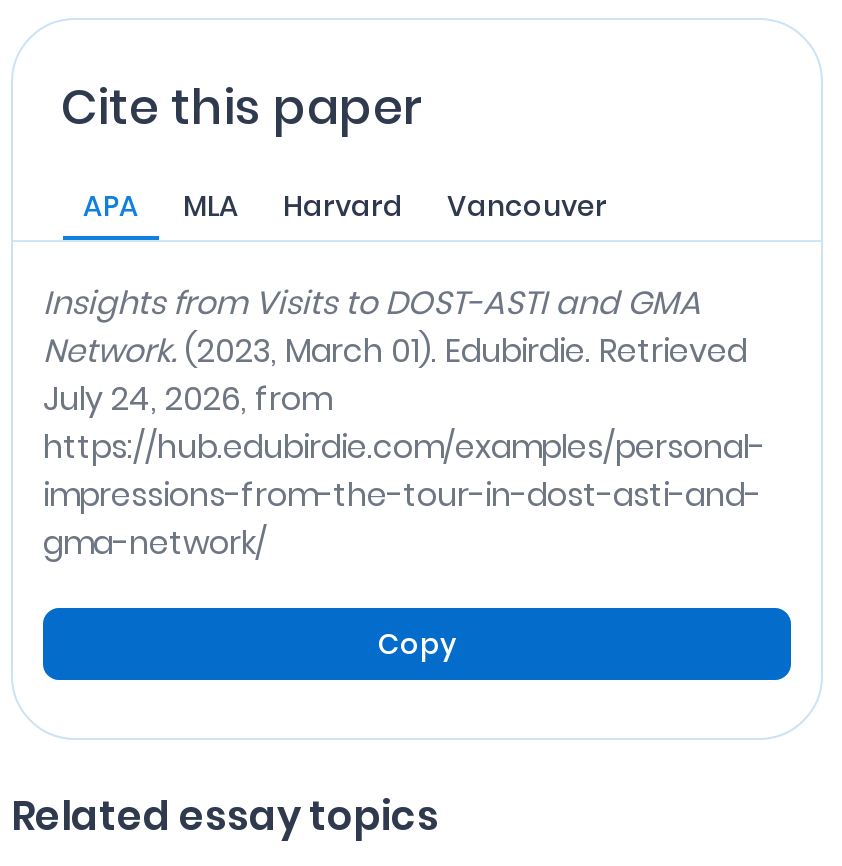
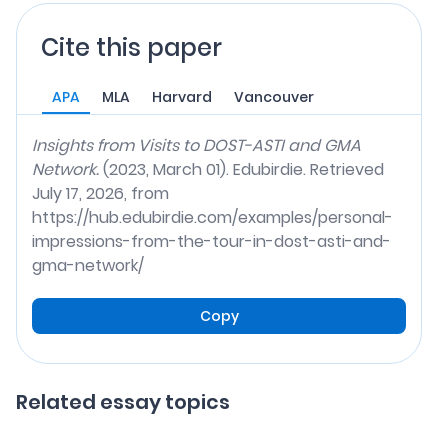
- July 24, 2026, from
+ July 17, 2026, from
